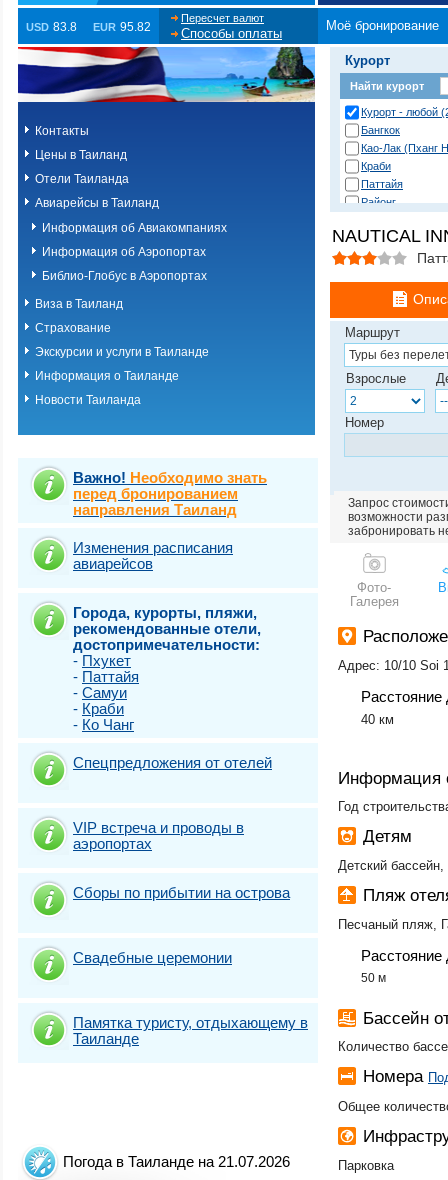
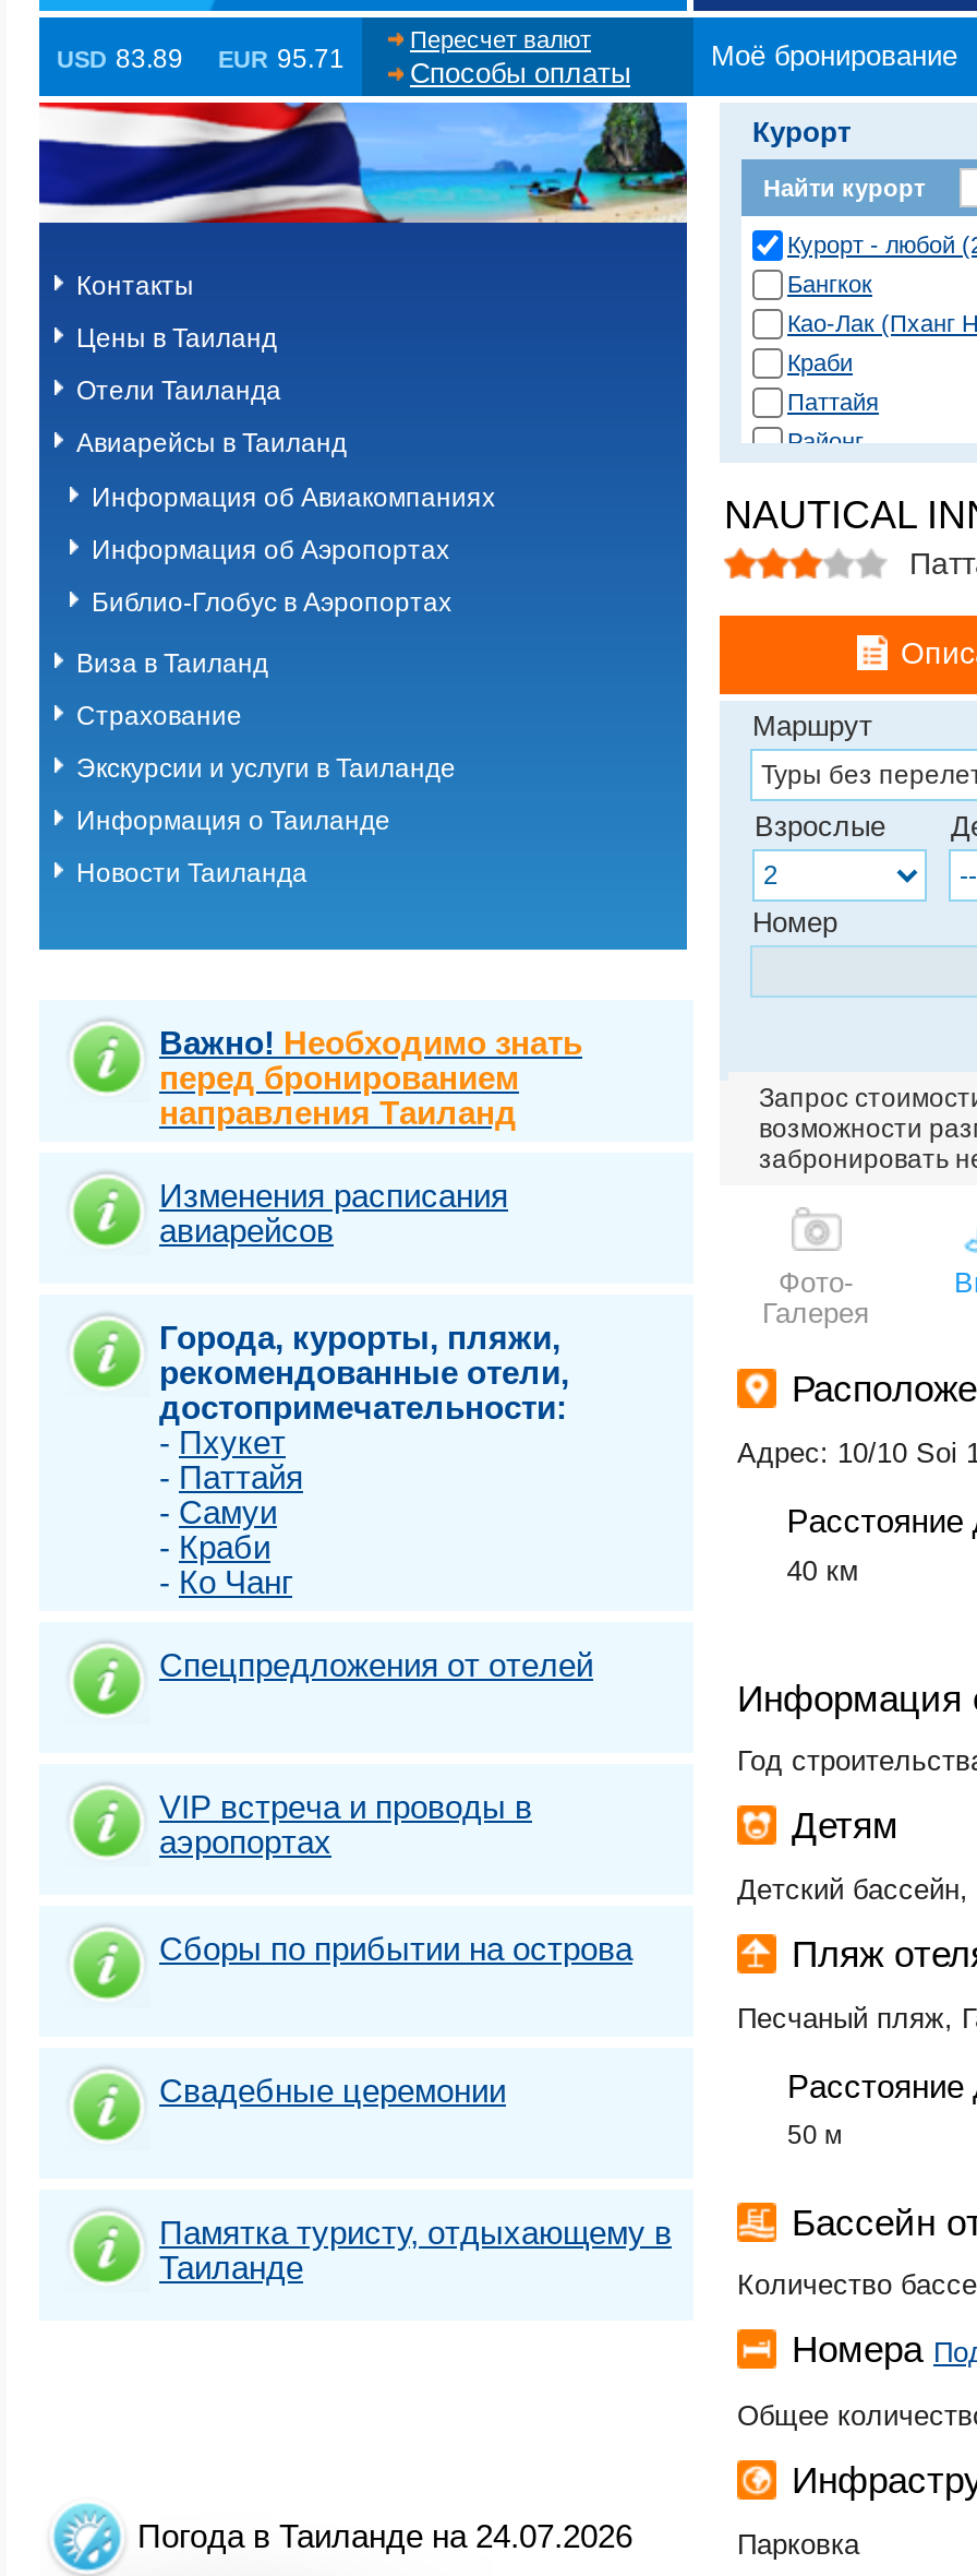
- USD 83.8
+ USD 83.89

- EUR 95.82
+ EUR 95.71

- Погода в Таиланде на 21.07.2026
+ Погода в Таиланде на 24.07.2026
